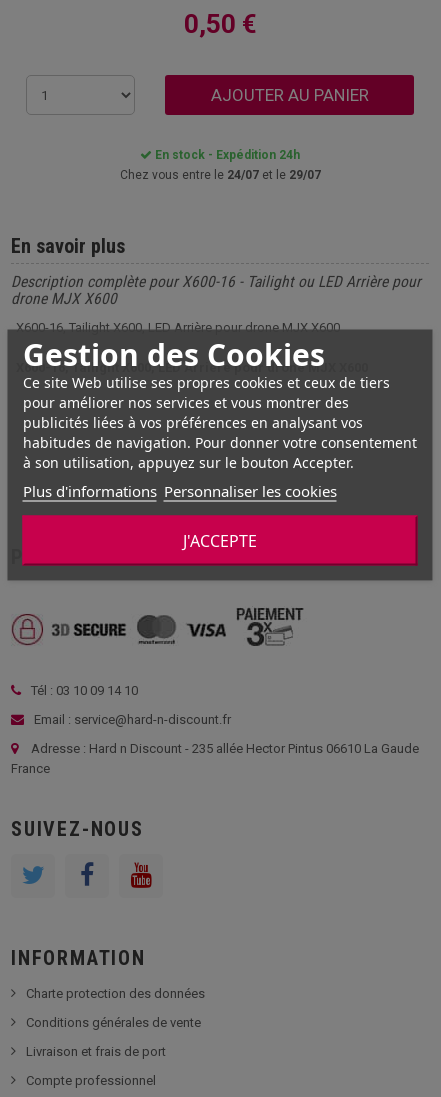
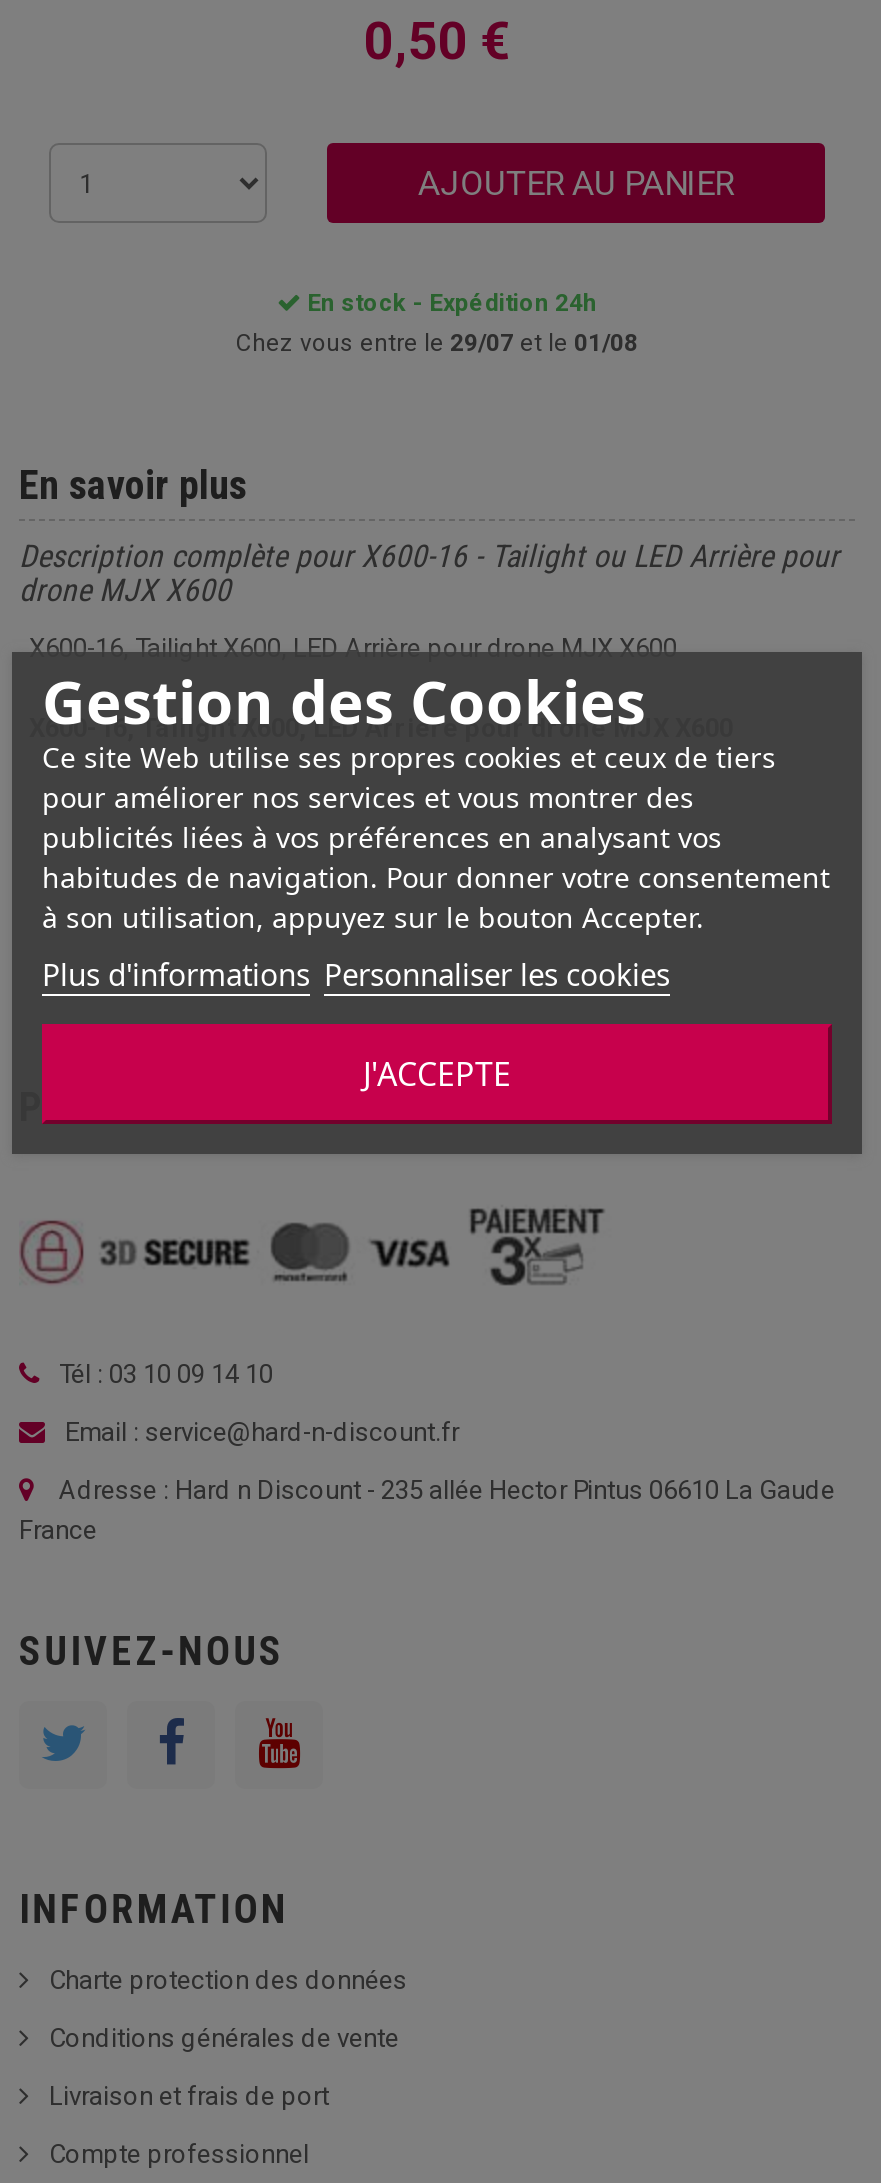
- Chez vous entre le 24/07 et le 29/07
+ Chez vous entre le 29/07 et le 01/08
